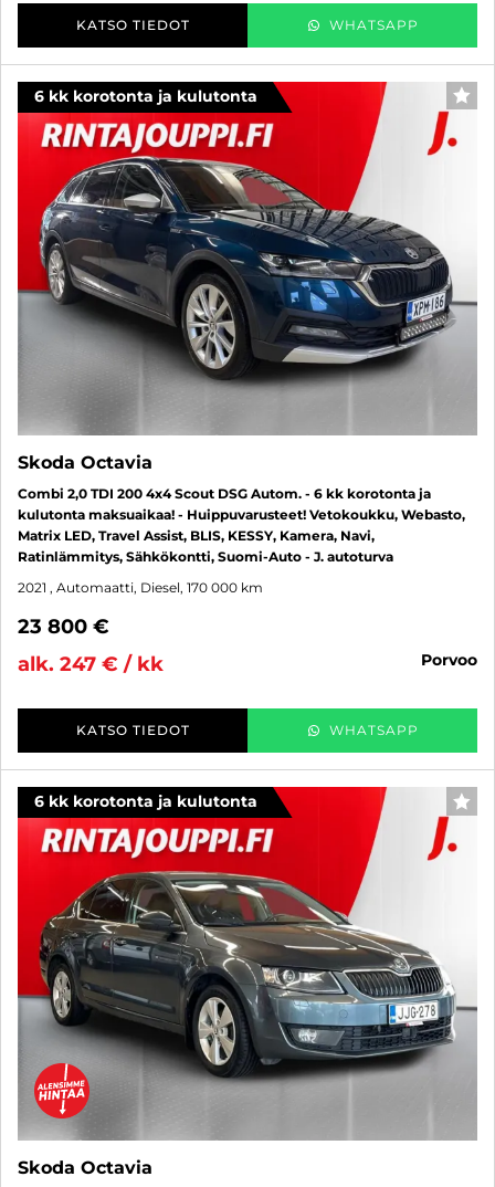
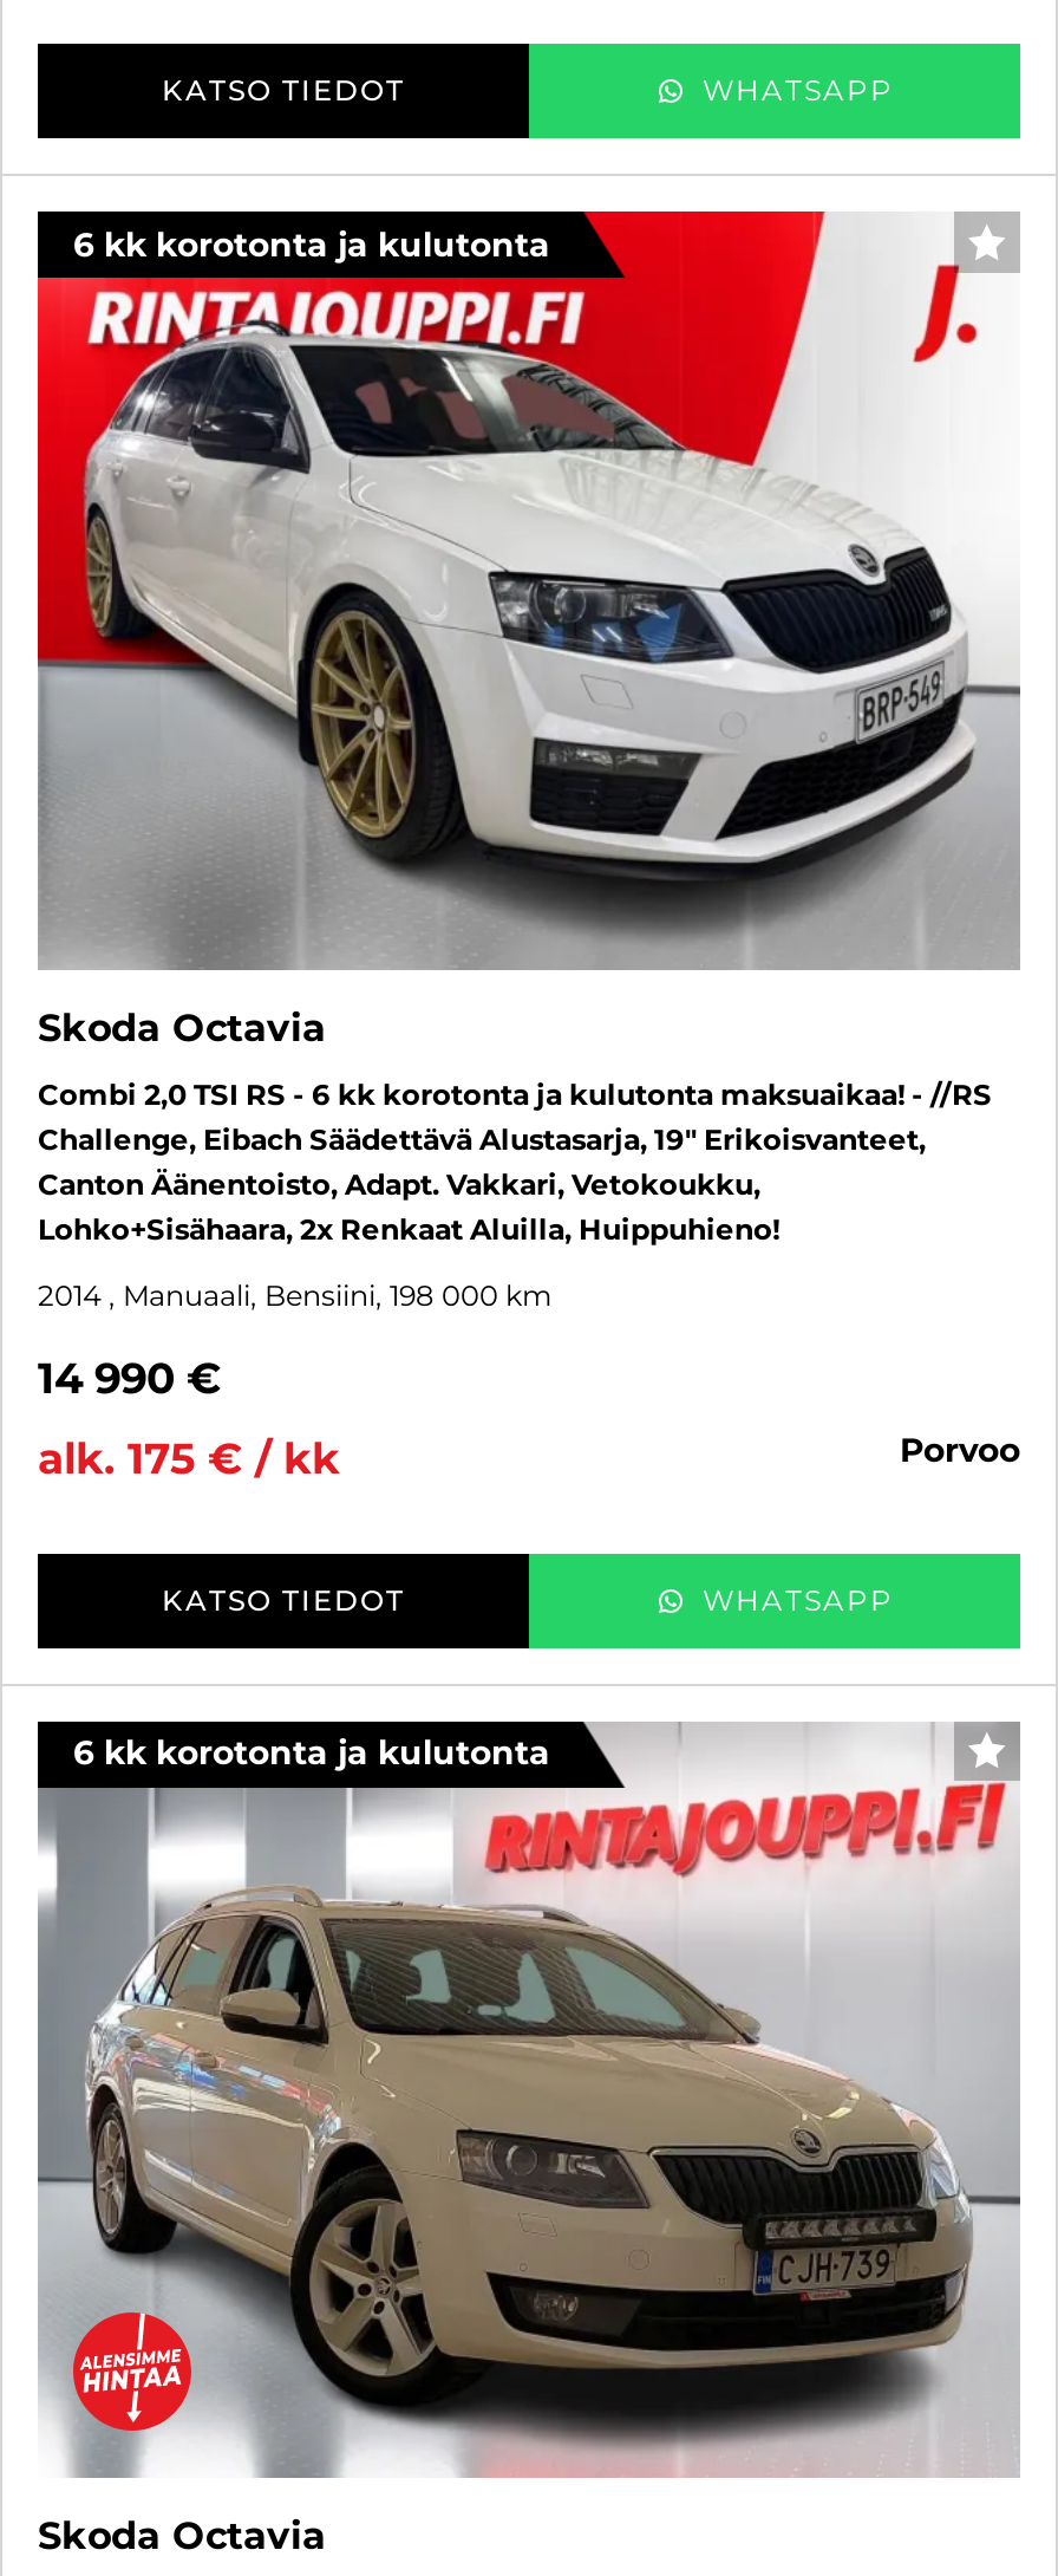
- [image]
+ [image]

- Combi 2,0 TDI 200 4x4 Scout DSG Autom. - 6 kk korotonta ja
- kulutonta maksuaikaa! - Huippuvarusteet! Vetokoukku, Webasto,
- Matrix LED, Travel Assist, BLIS, KESSY, Kamera, Navi,
- Ratinlämmitys, Sähkökontti, Suomi-Auto - J. autoturva
+ Combi 2,0 TSI RS - 6 kk korotonta ja kulutonta maksuaikaa! - //RS
+ Challenge, Eibach Säädettävä Alustasarja, 19" Erikoisvanteet,
+ Canton Äänentoisto, Adapt. Vakkari, Vetokoukku,
+ Lohko+Sisähaara, 2x Renkaat Aluilla, Huippuhieno!

- 2021 , Automaatti, Diesel, 170 000 km
+ 2014 , Manuaali, Bensiini, 198 000 km

- 23 800 €
+ 14 990 €

- alk. 247 € / kk
+ alk. 175 € / kk

- [image]
+ [image]
